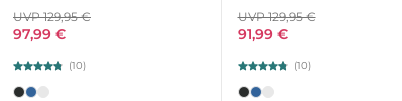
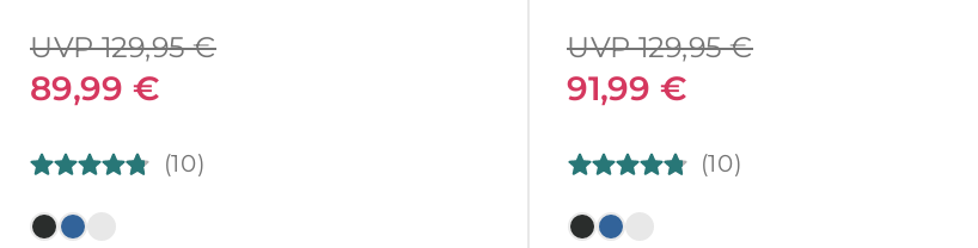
- 97,99 €
+ 89,99 €
